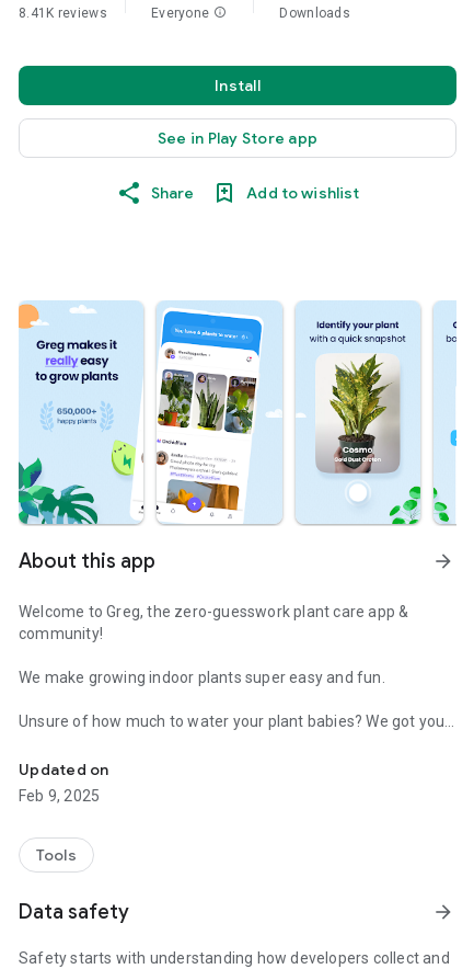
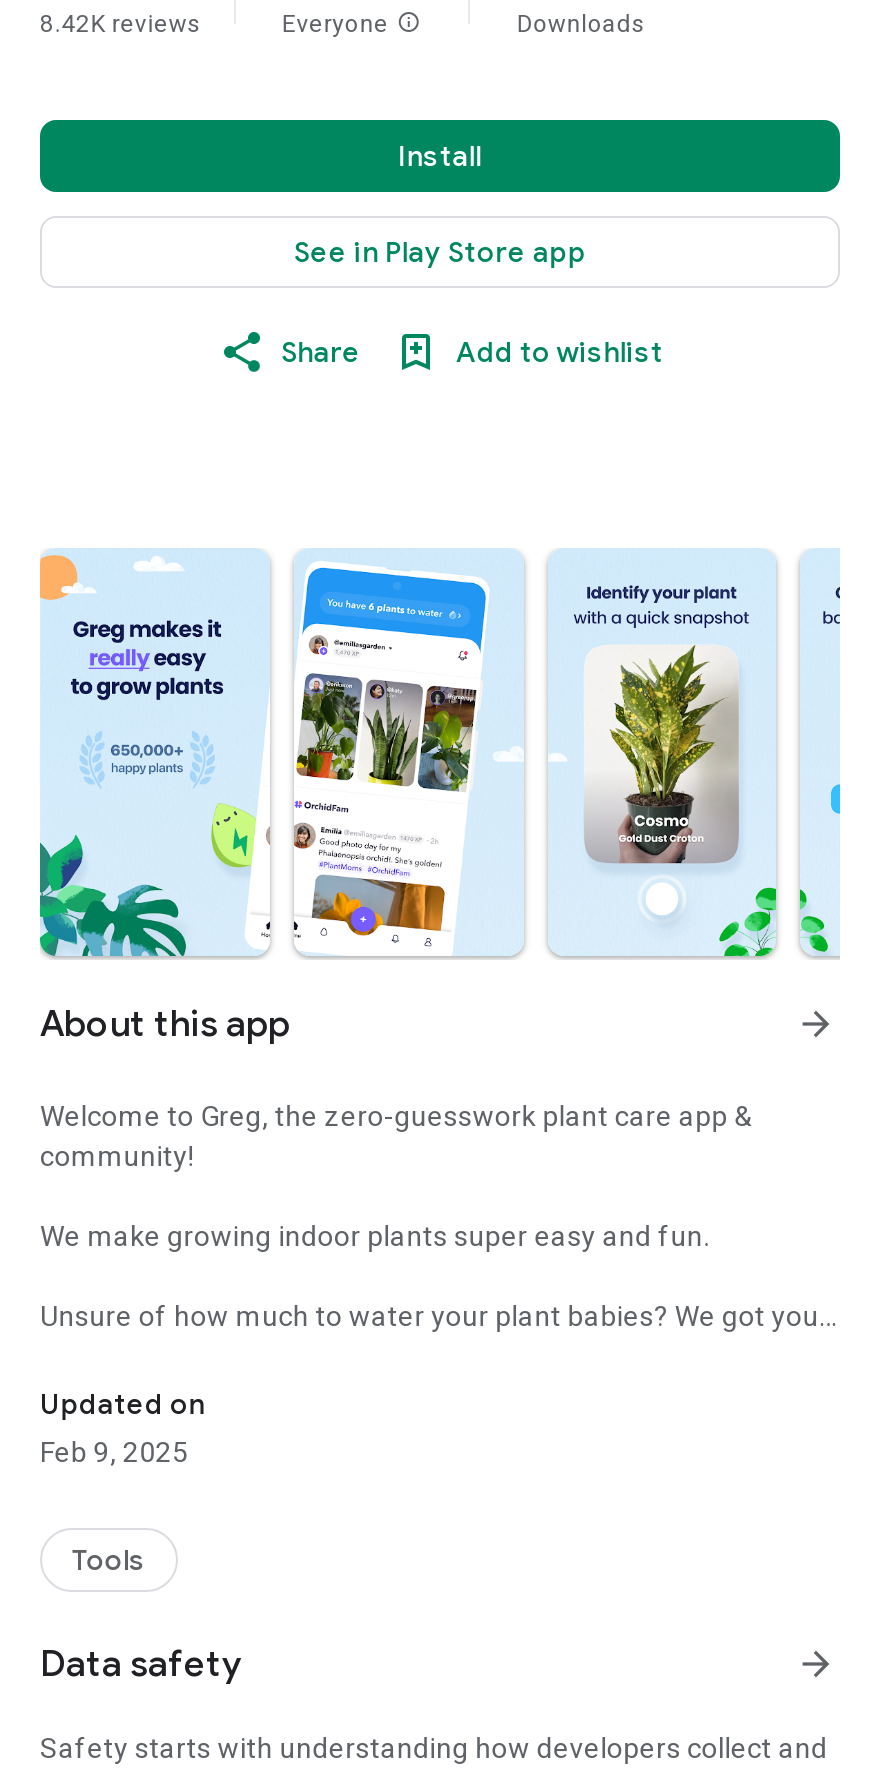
- 8.41K reviews
+ 8.42K reviews
